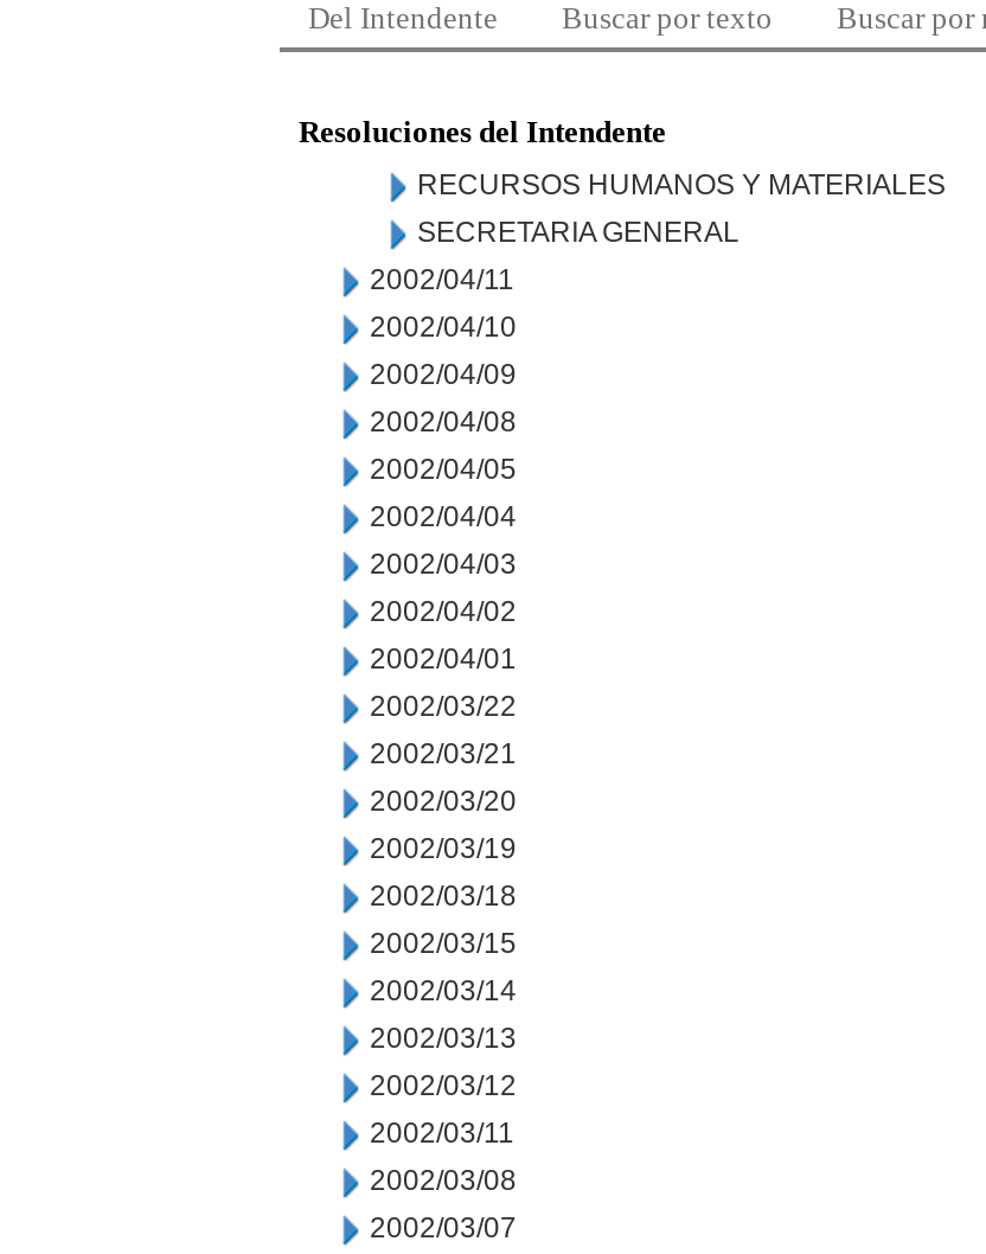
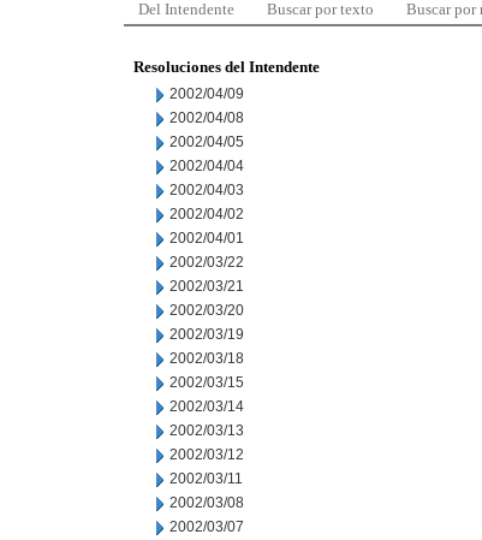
- RECURSOS HUMANOS Y MATERIALES
- SECRETARIA GENERAL
- 2002/04/11
- 2002/04/10
